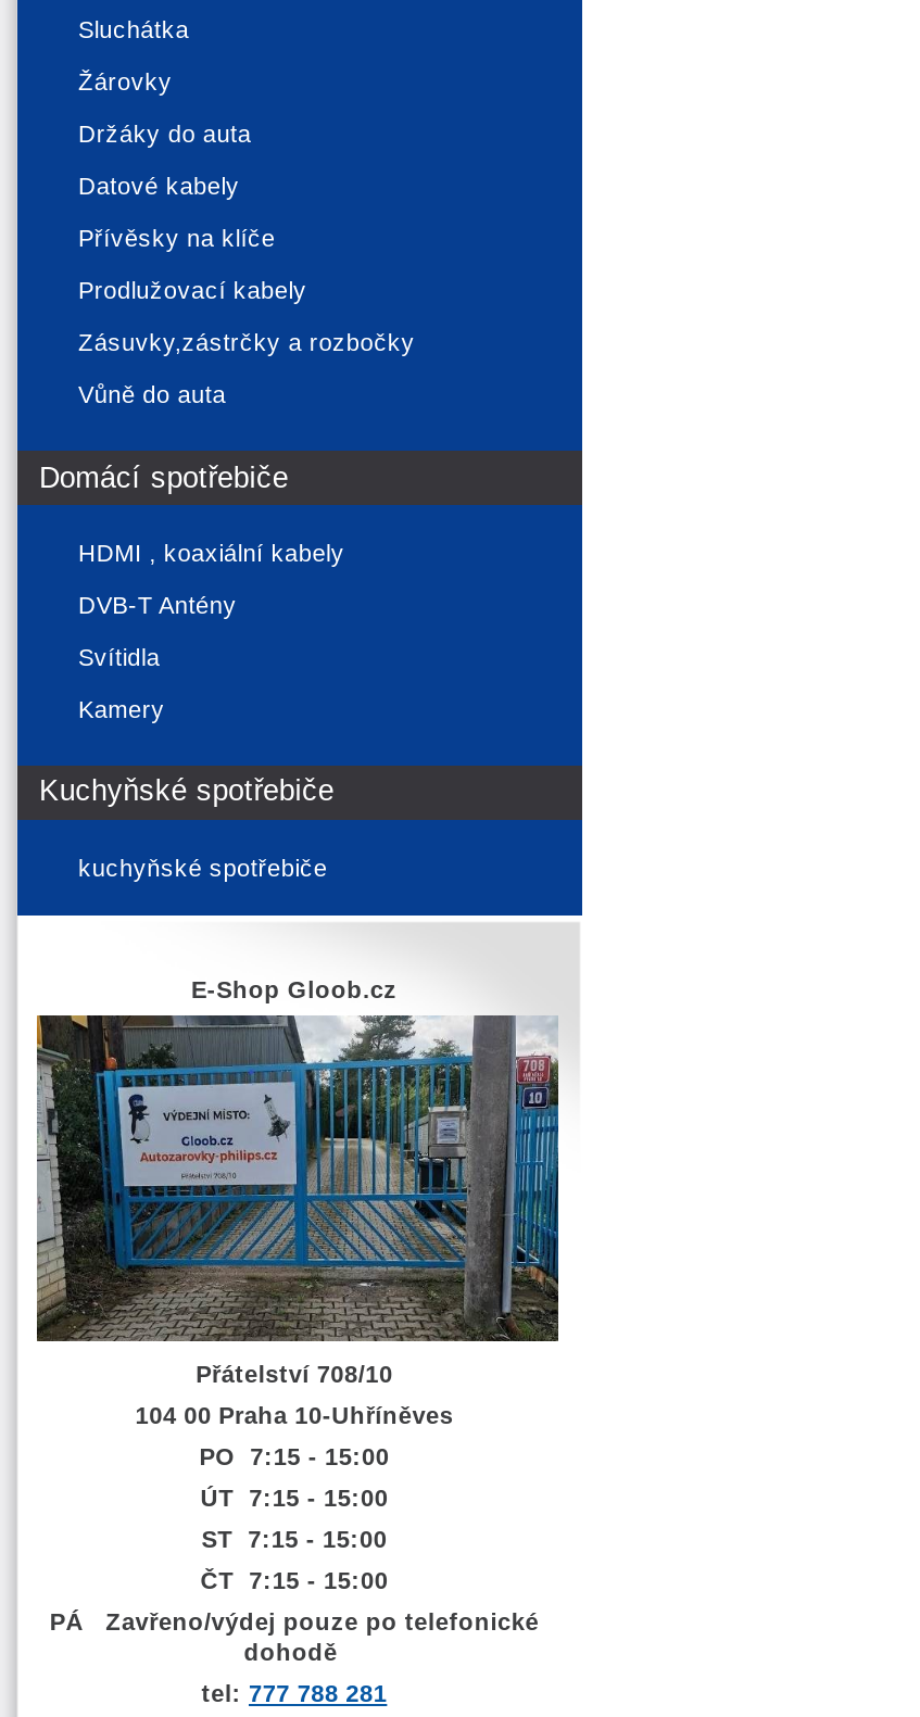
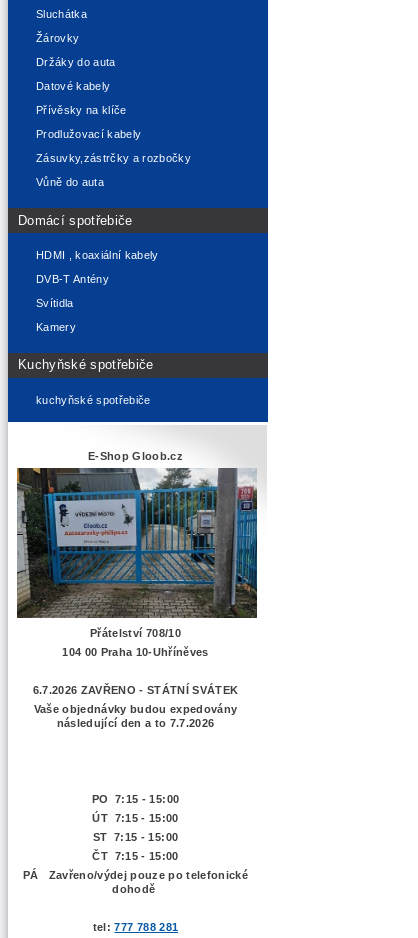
+ 6.7.2026 ZAVŘENO - STÁTNÍ SVÁTEK
+ Vaše objednávky budou expedovány
+ následující den a to 7.7.2026
